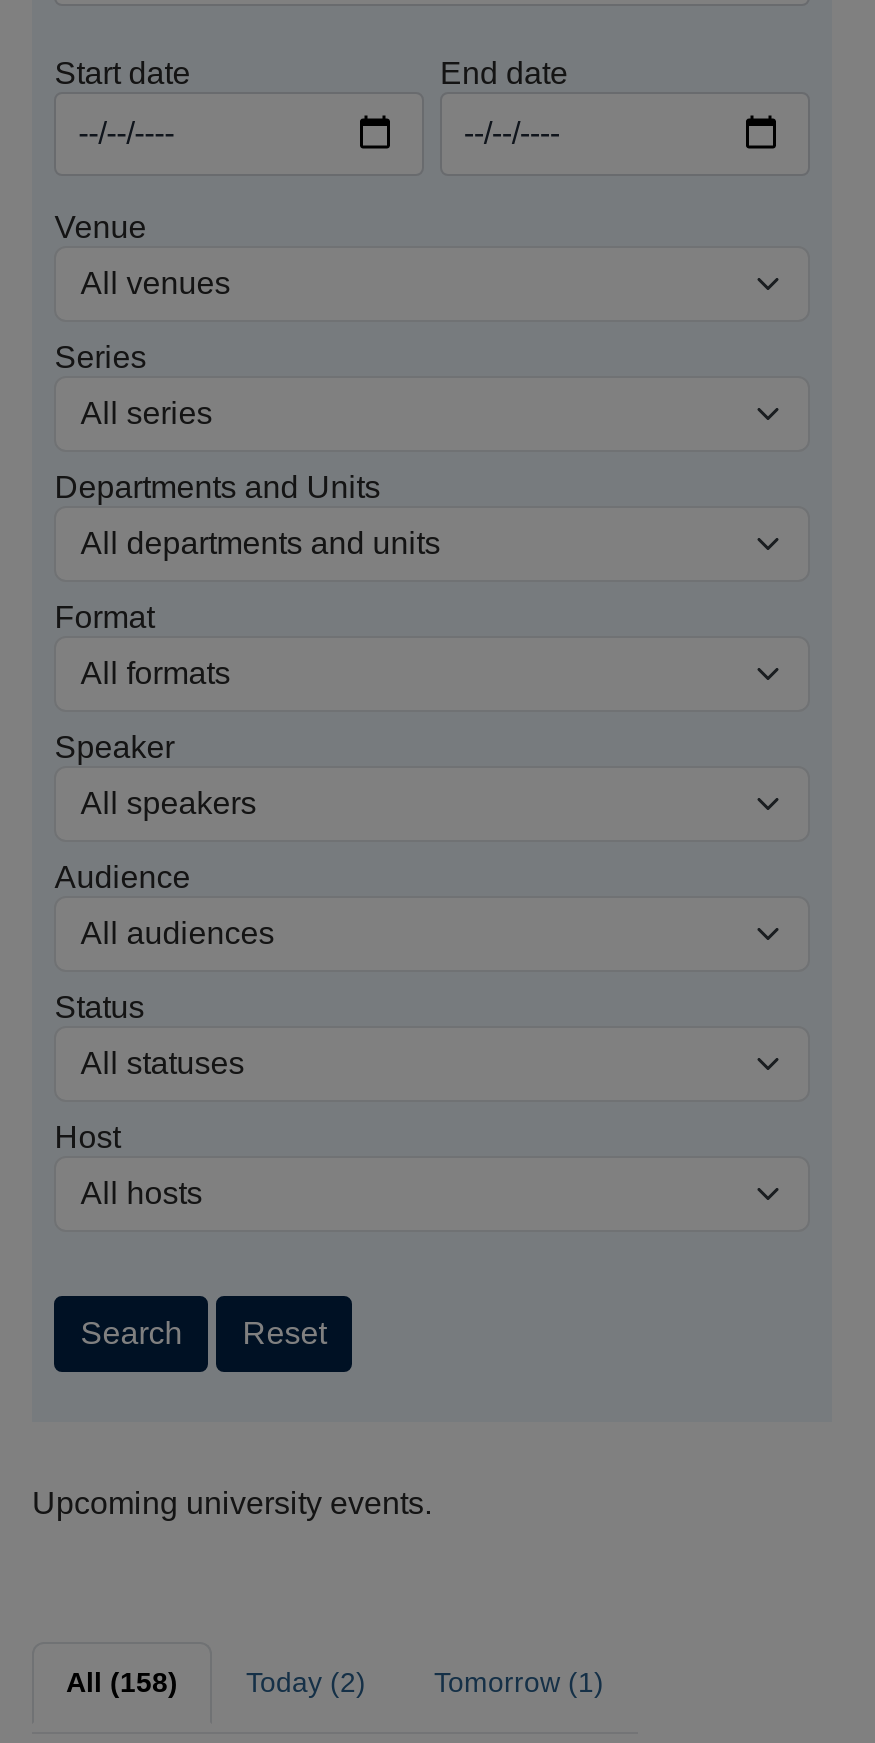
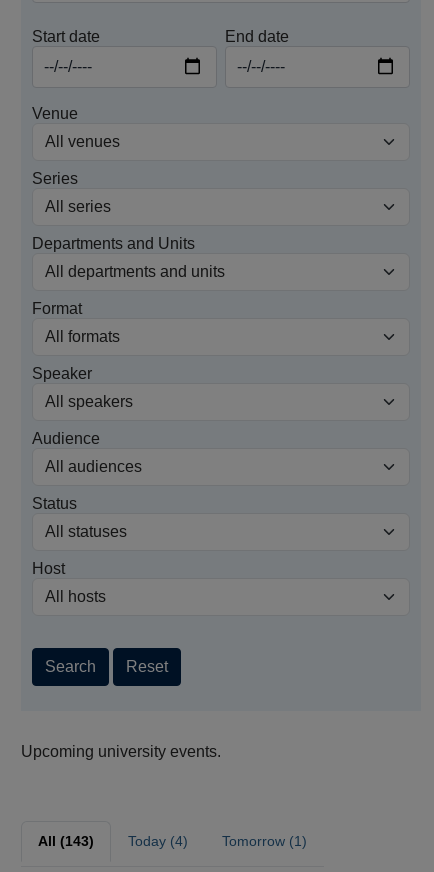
- All (158)
+ All (143)

- Today (2)
+ Today (4)
